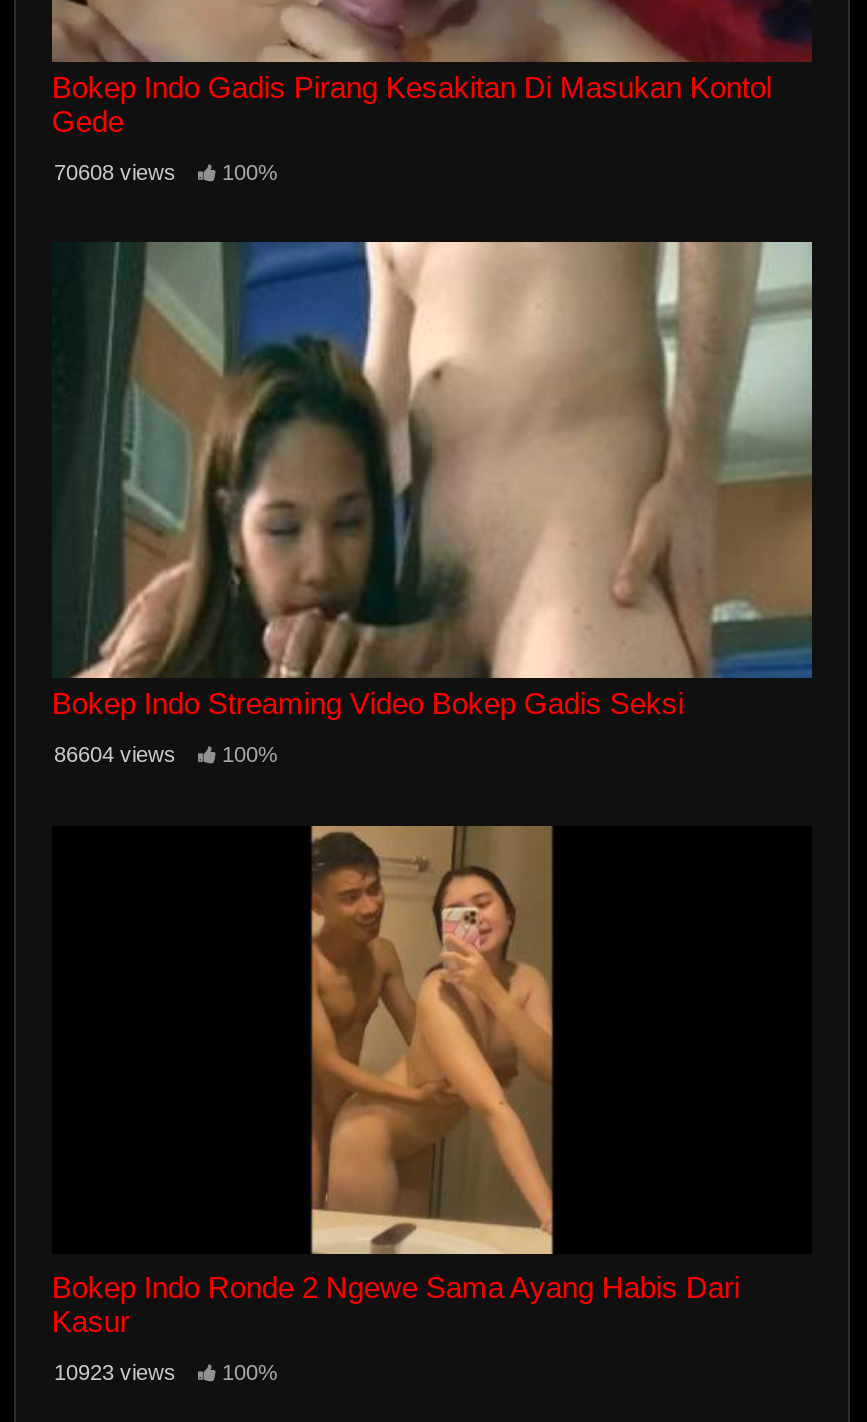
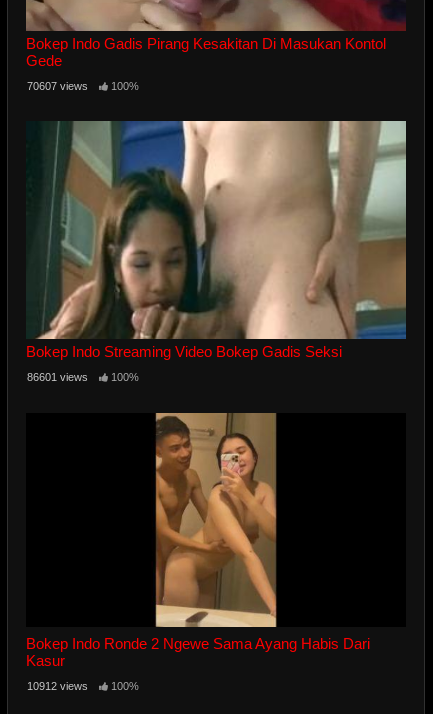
- 70608 views 100%
+ 70607 views 100%

- 86604 views 100%
+ 86601 views 100%

- 10923 views 100%
+ 10912 views 100%
